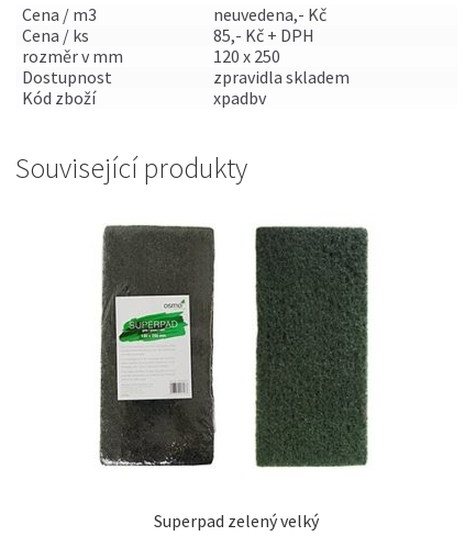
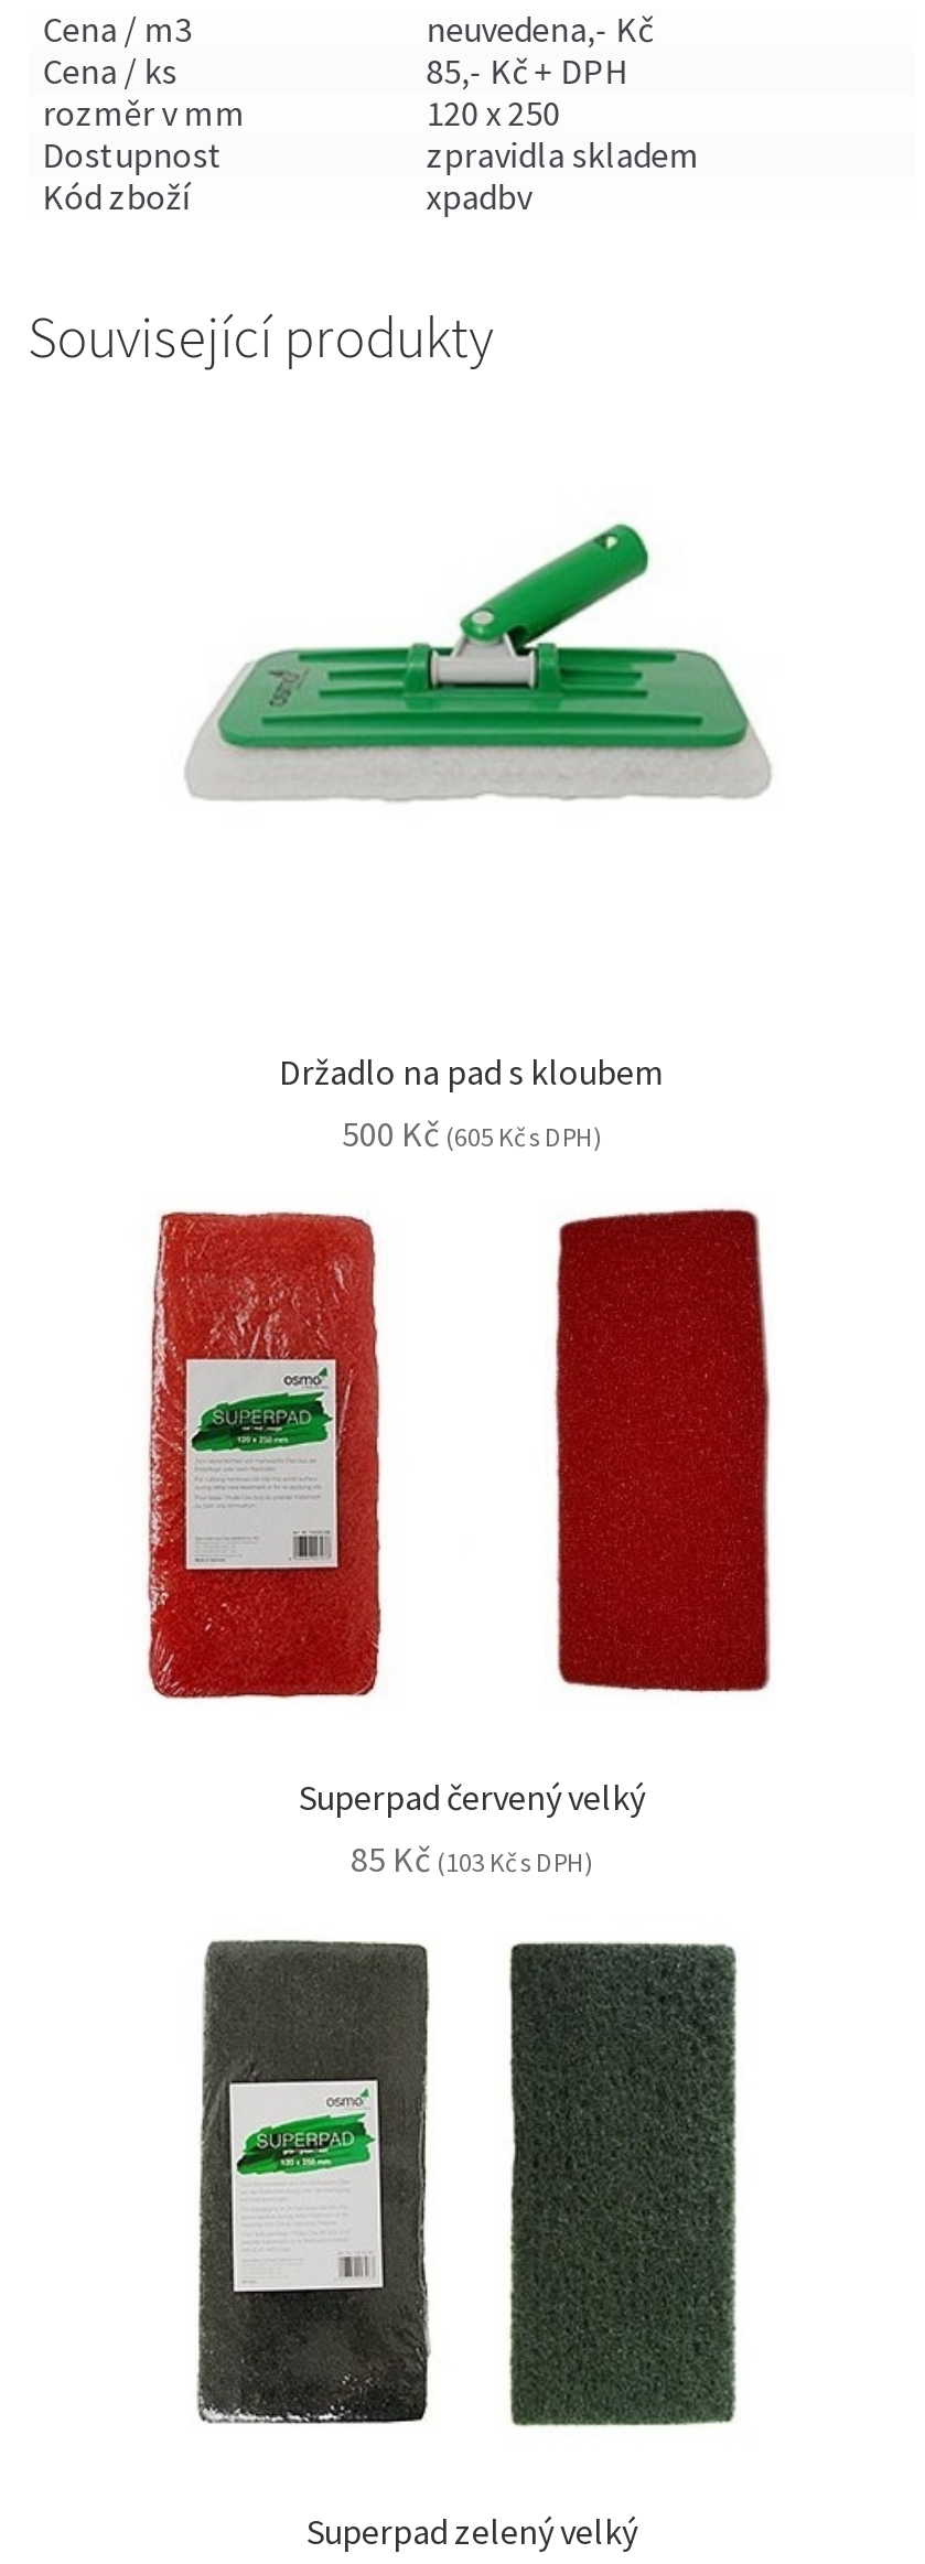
+ [image]

+ [image]

+ Držadlo na pad s kloubem
+ 500 Kč (605 Kčs DPH)

+ [image]
+ Superpad červený velký
+ 85 Kč (103 Kčs DPH)
